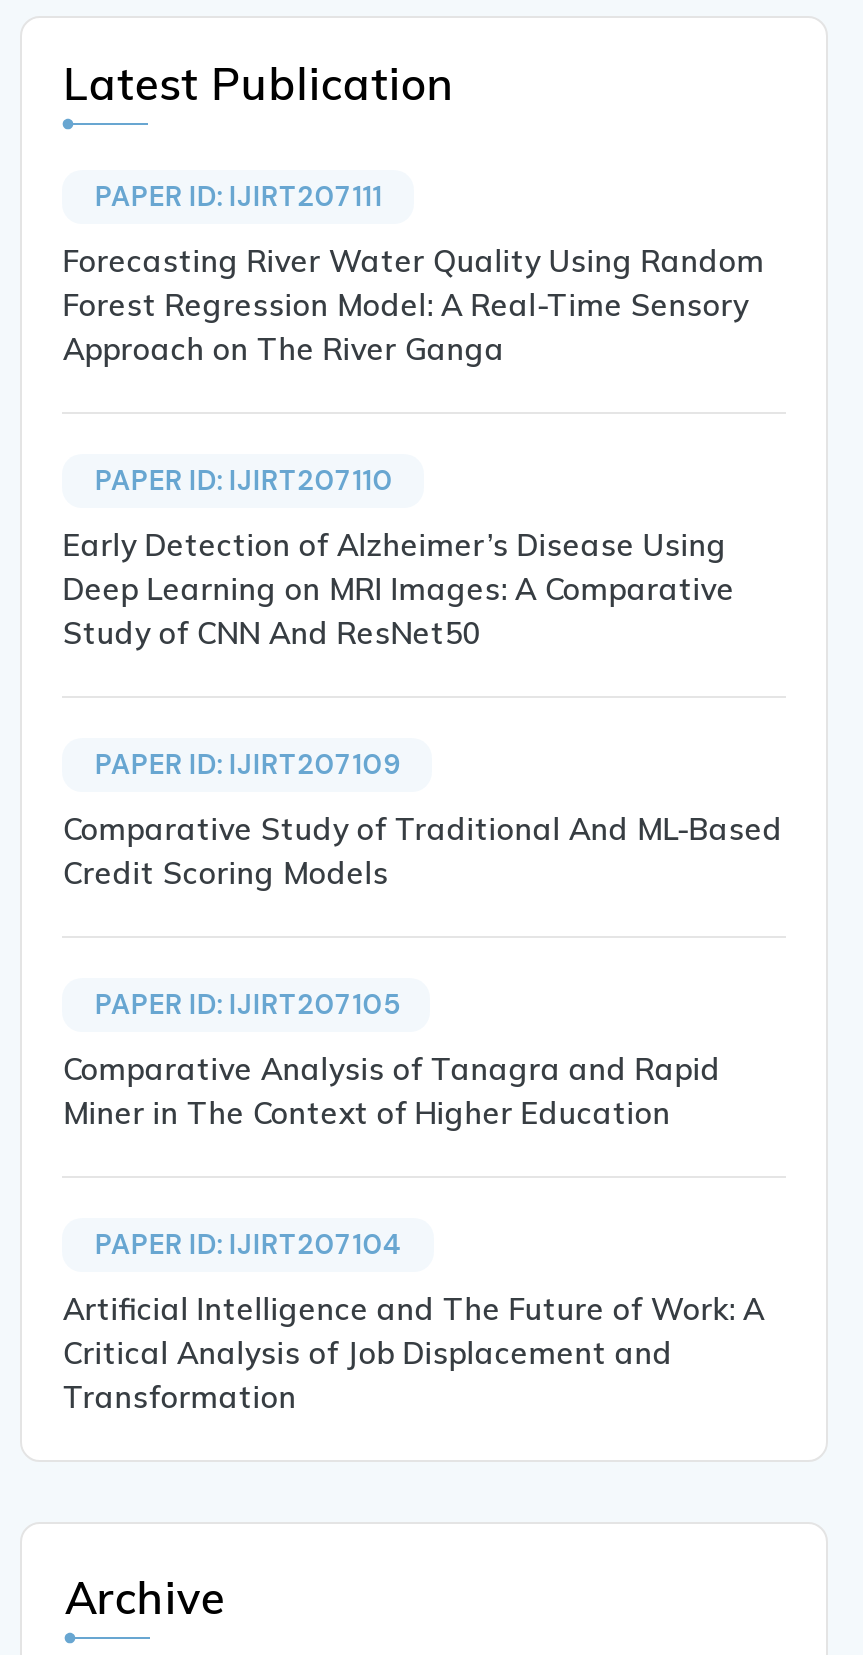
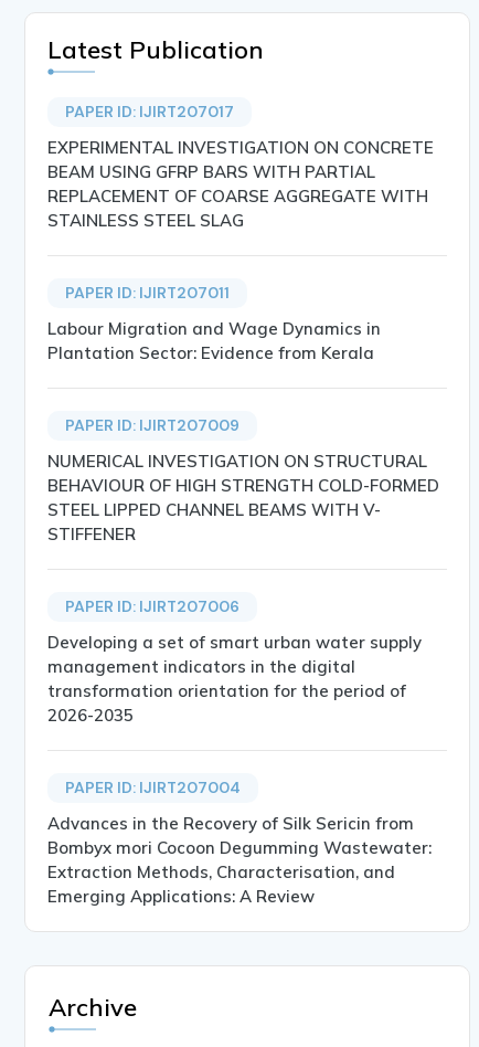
- PAPER ID: IJIRT207111
+ PAPER ID: IJIRT207017

- Forecasting River Water Quality Using Random
- Forest Regression Model: A Real-Time Sensory
- Approach on The River Ganga
+ EXPERIMENTAL INVESTIGATION ON CONCRETE
+ BEAM USING GFRP BARS WITH PARTIAL
+ REPLACEMENT OF COARSE AGGREGATE WITH
+ STAINLESS STEEL SLAG

- PAPER ID: IJIRT207110
+ PAPER ID: IJIRT207011

- Early Detection of Alzheimer’s Disease Using
- Deep Learning on MRI Images: A Comparative
- Study of CNN And ResNet50
+ Labour Migration and Wage Dynamics in
+ Plantation Sector: Evidence from Kerala

- PAPER ID: IJIRT207109
+ PAPER ID: IJIRT207009

- Comparative Study of Traditional And ML-Based
- Credit Scoring Models
+ NUMERICAL INVESTIGATION ON STRUCTURAL
+ BEHAVIOUR OF HIGH STRENGTH COLD-FORMED
+ STEEL LIPPED CHANNEL BEAMS WITH V-
+ STIFFENER

- PAPER ID: IJIRT207105
+ PAPER ID: IJIRT207006

- Comparative Analysis of Tanagra and Rapid
- Miner in The Context of Higher Education
+ Developing a set of smart urban water supply
+ management indicators in the digital
+ transformation orientation for the period of
+ 2026-2035

- PAPER ID: IJIRT207104
+ PAPER ID: IJIRT207004

- Artificial Intelligence and The Future of Work: A
- Critical Analysis of Job Displacement and
- Transformation
+ Advances in the Recovery of Silk Sericin from
+ Bombyx mori Cocoon Degumming Wastewater:
+ Extraction Methods, Characterisation, and
+ Emerging Applications: A Review
